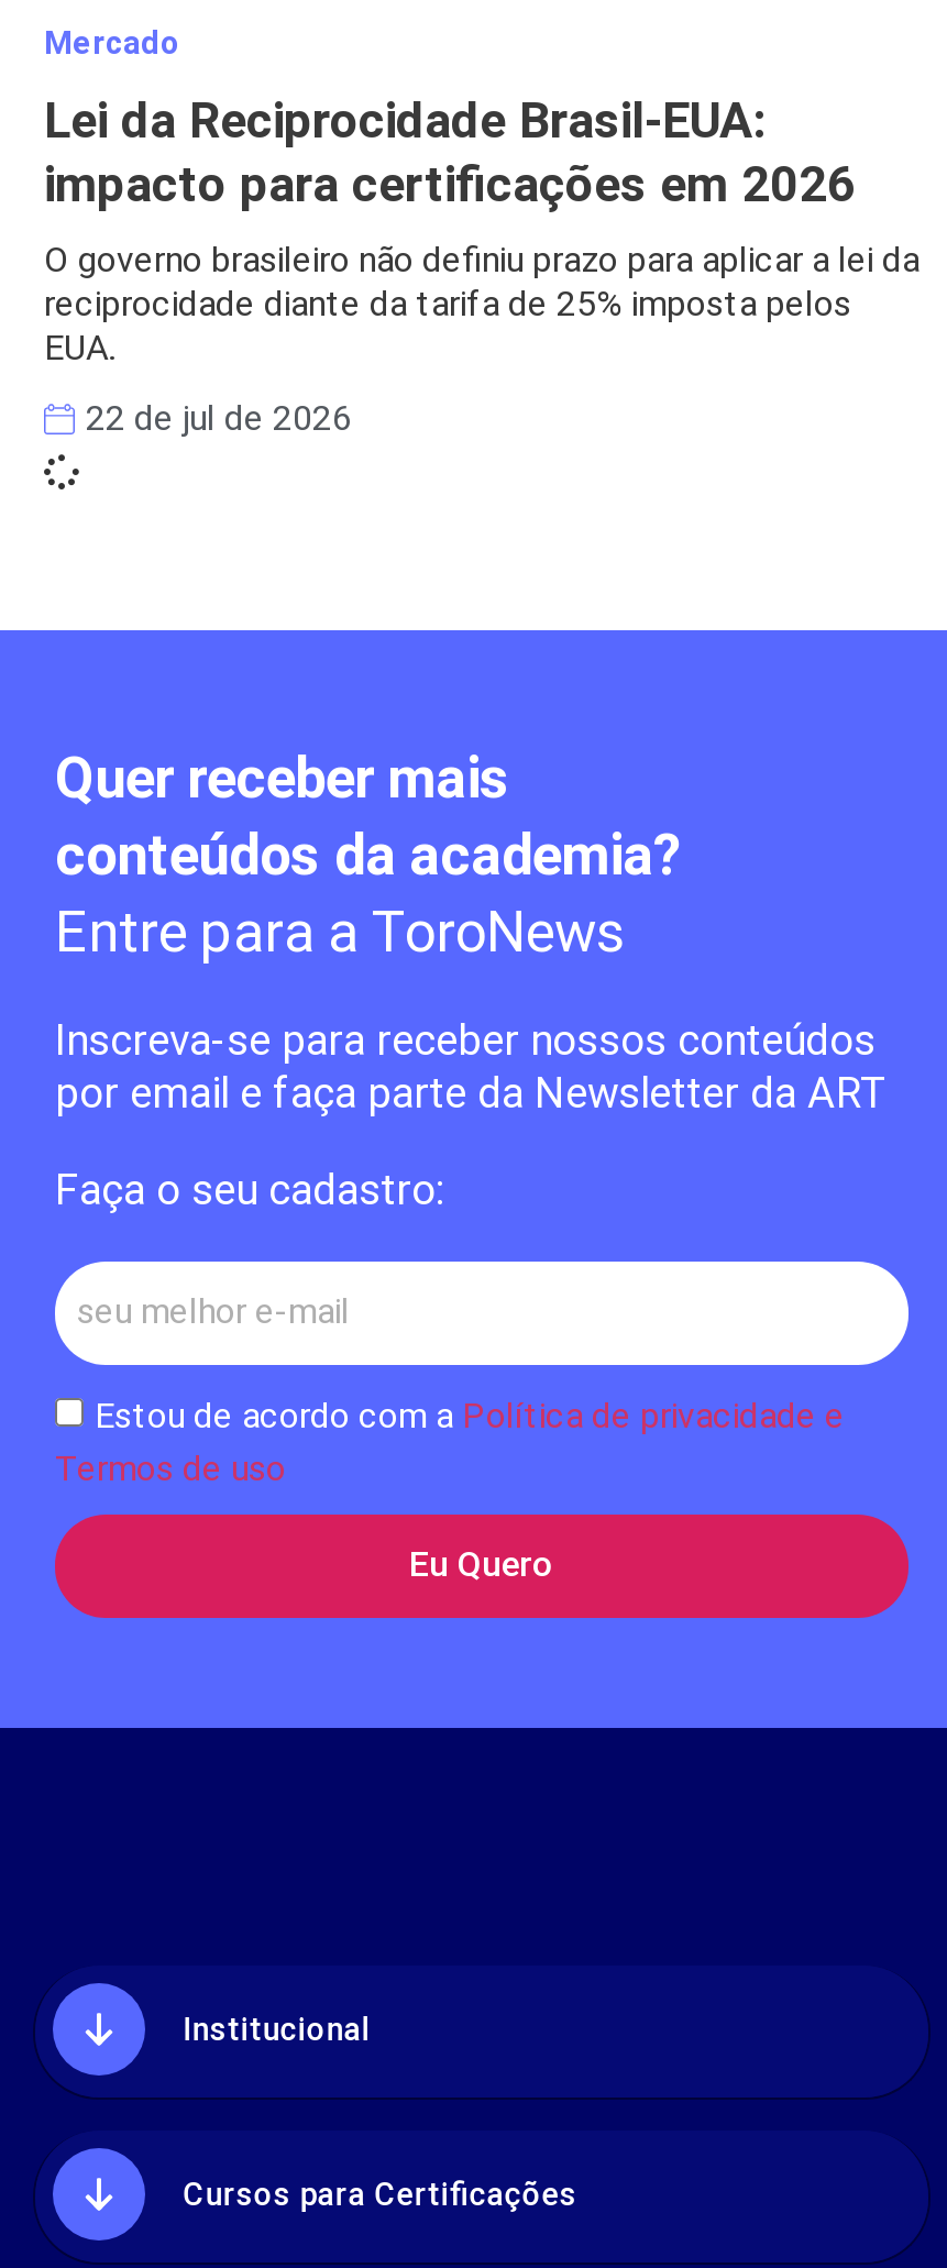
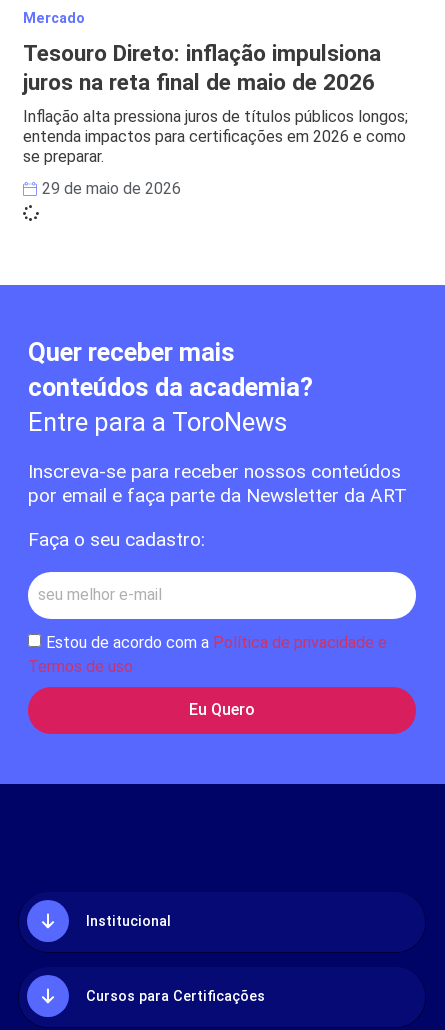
- Lei da Reciprocidade Brasil-EUA:
- impacto para certificações em 2026
+ Tesouro Direto: inflação impulsiona
+ juros na reta final de maio de 2026

- O governo brasileiro não definiu prazo para aplicar a lei da
- reciprocidade diante da tarifa de 25% imposta pelos
- EUA.
+ Inflação alta pressiona juros de títulos públicos longos;
+ entenda impactos para certificações em 2026 e como
+ se preparar.

- 22 de jul de 2026
+ 29 de maio de 2026
